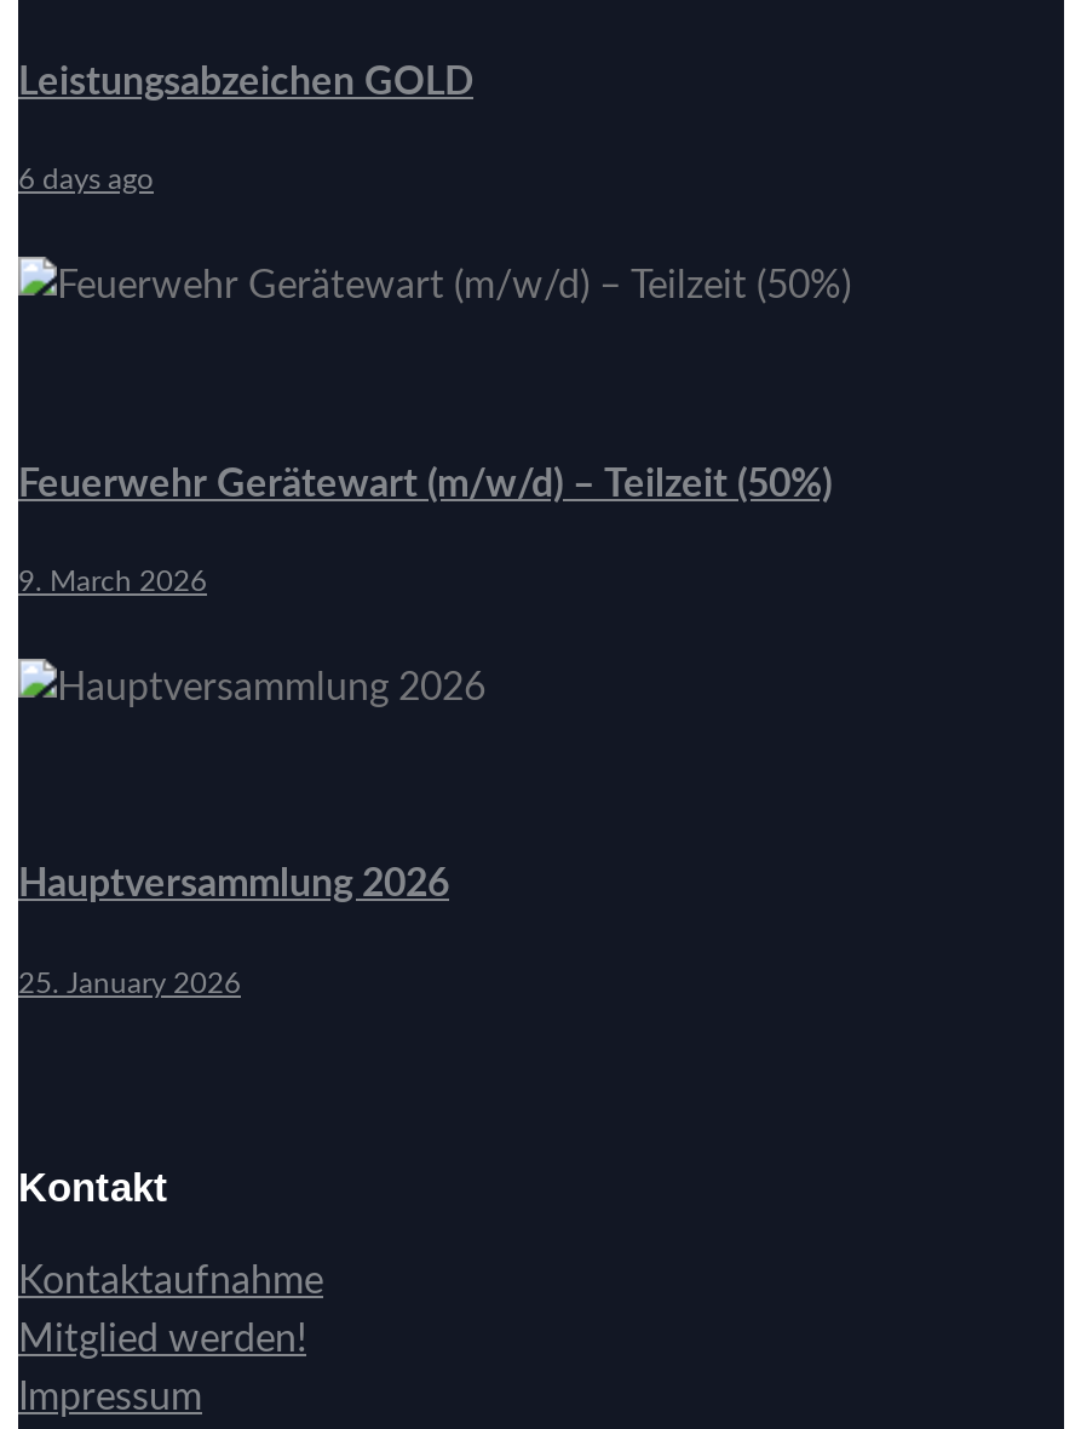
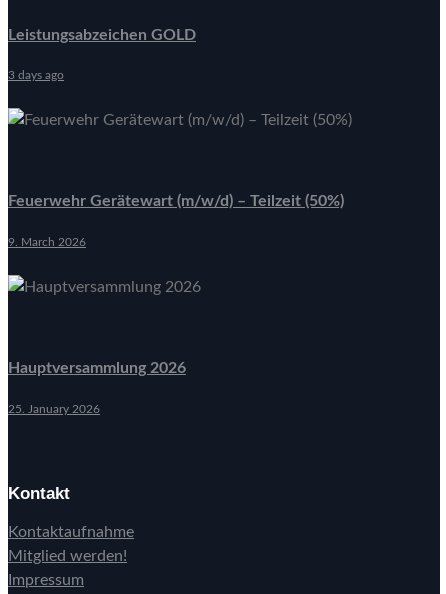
- 6 days ago
+ 3 days ago
